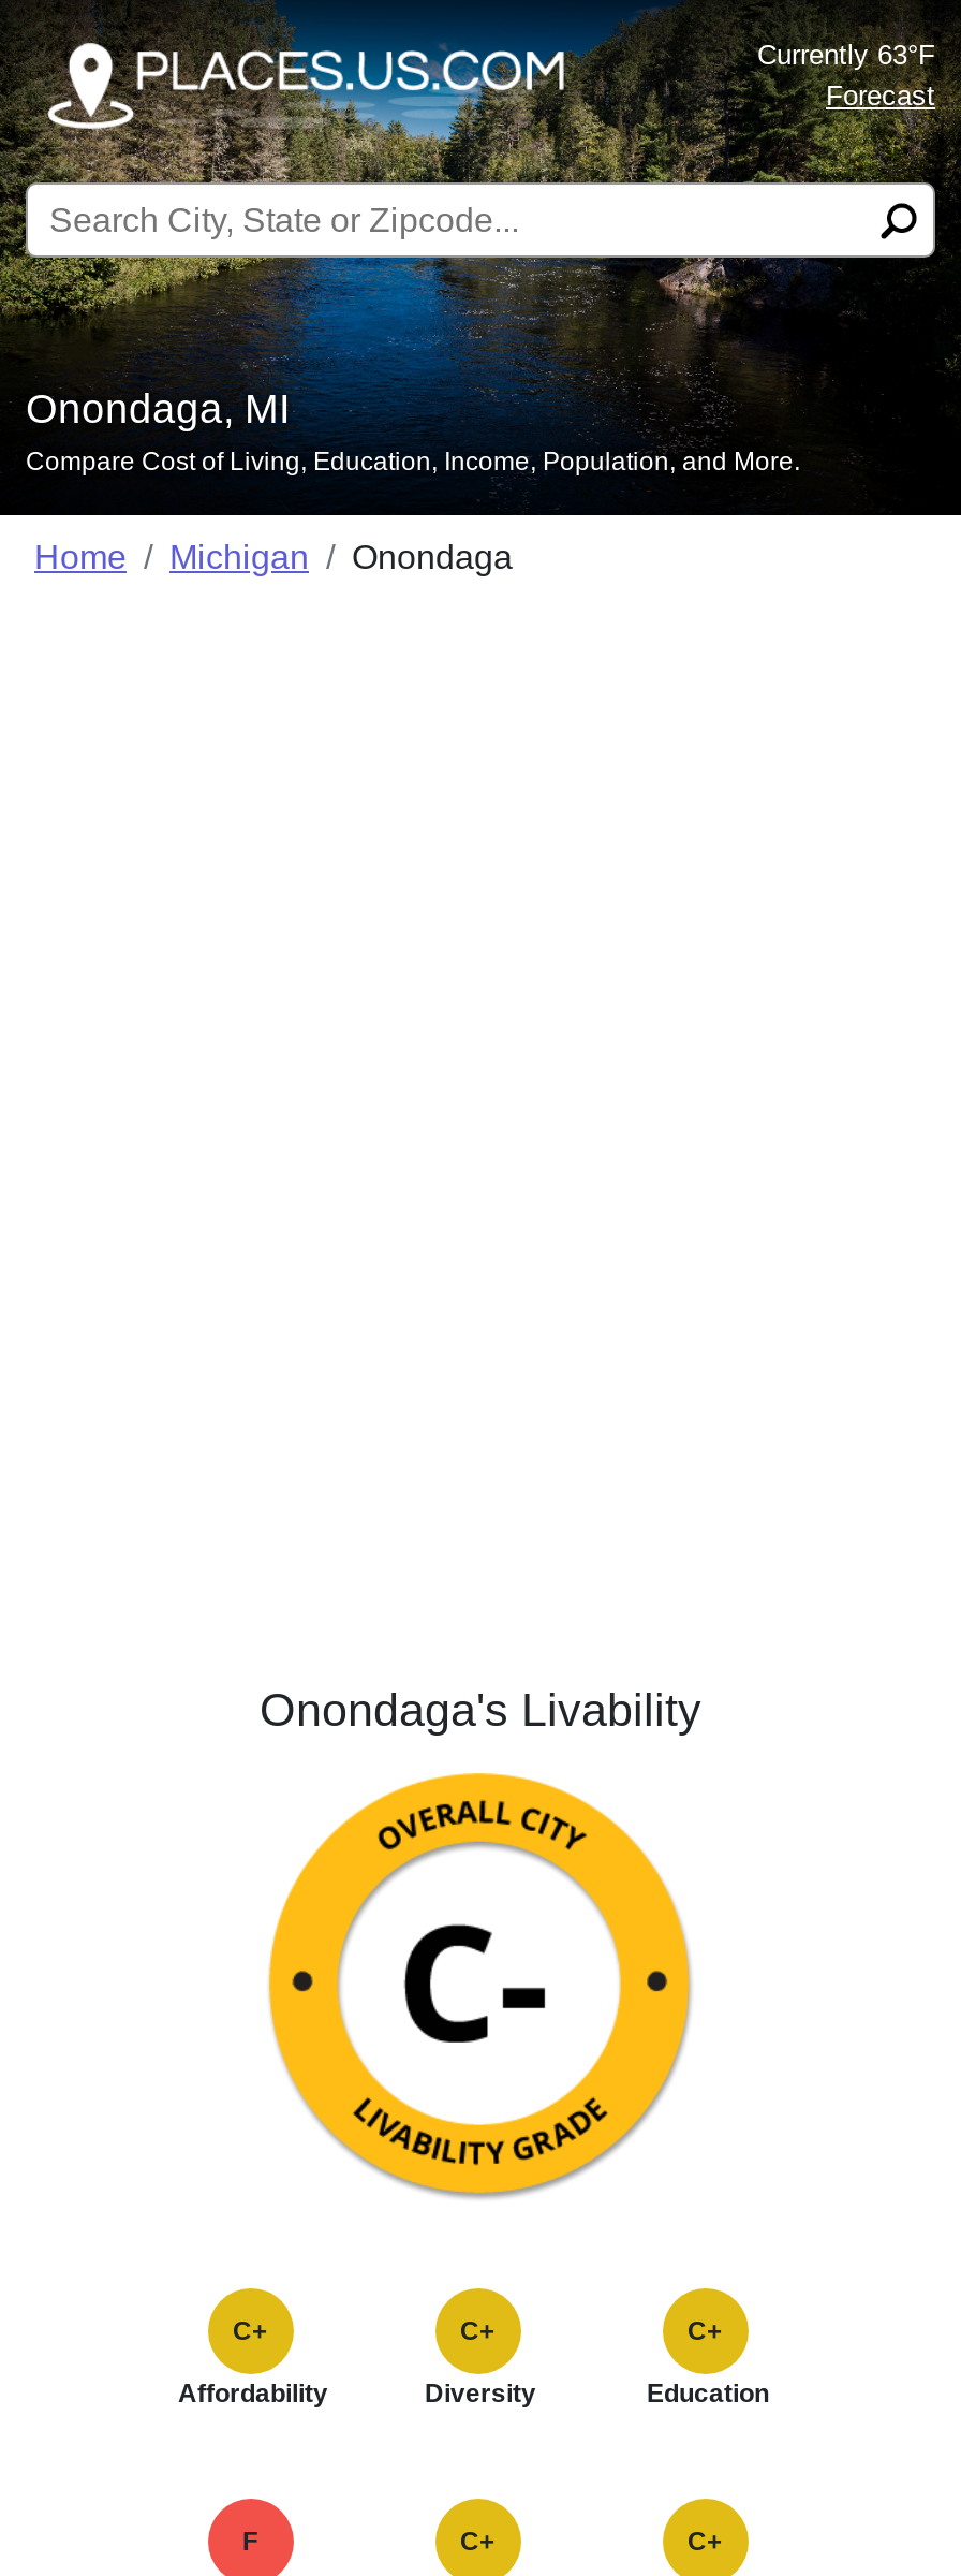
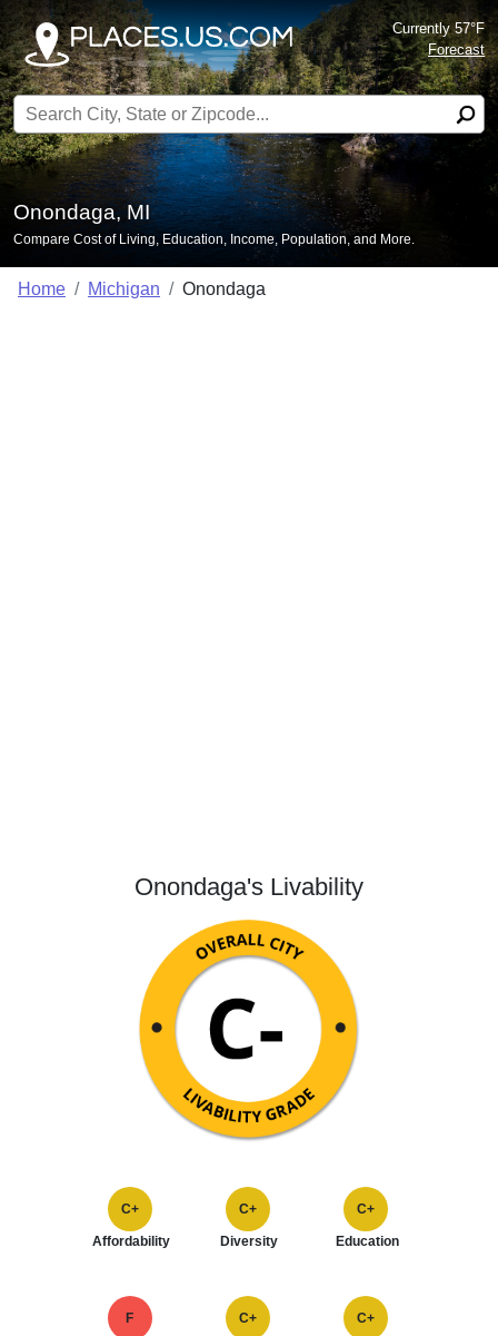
- Currently 63°F
+ Currently 57°F
